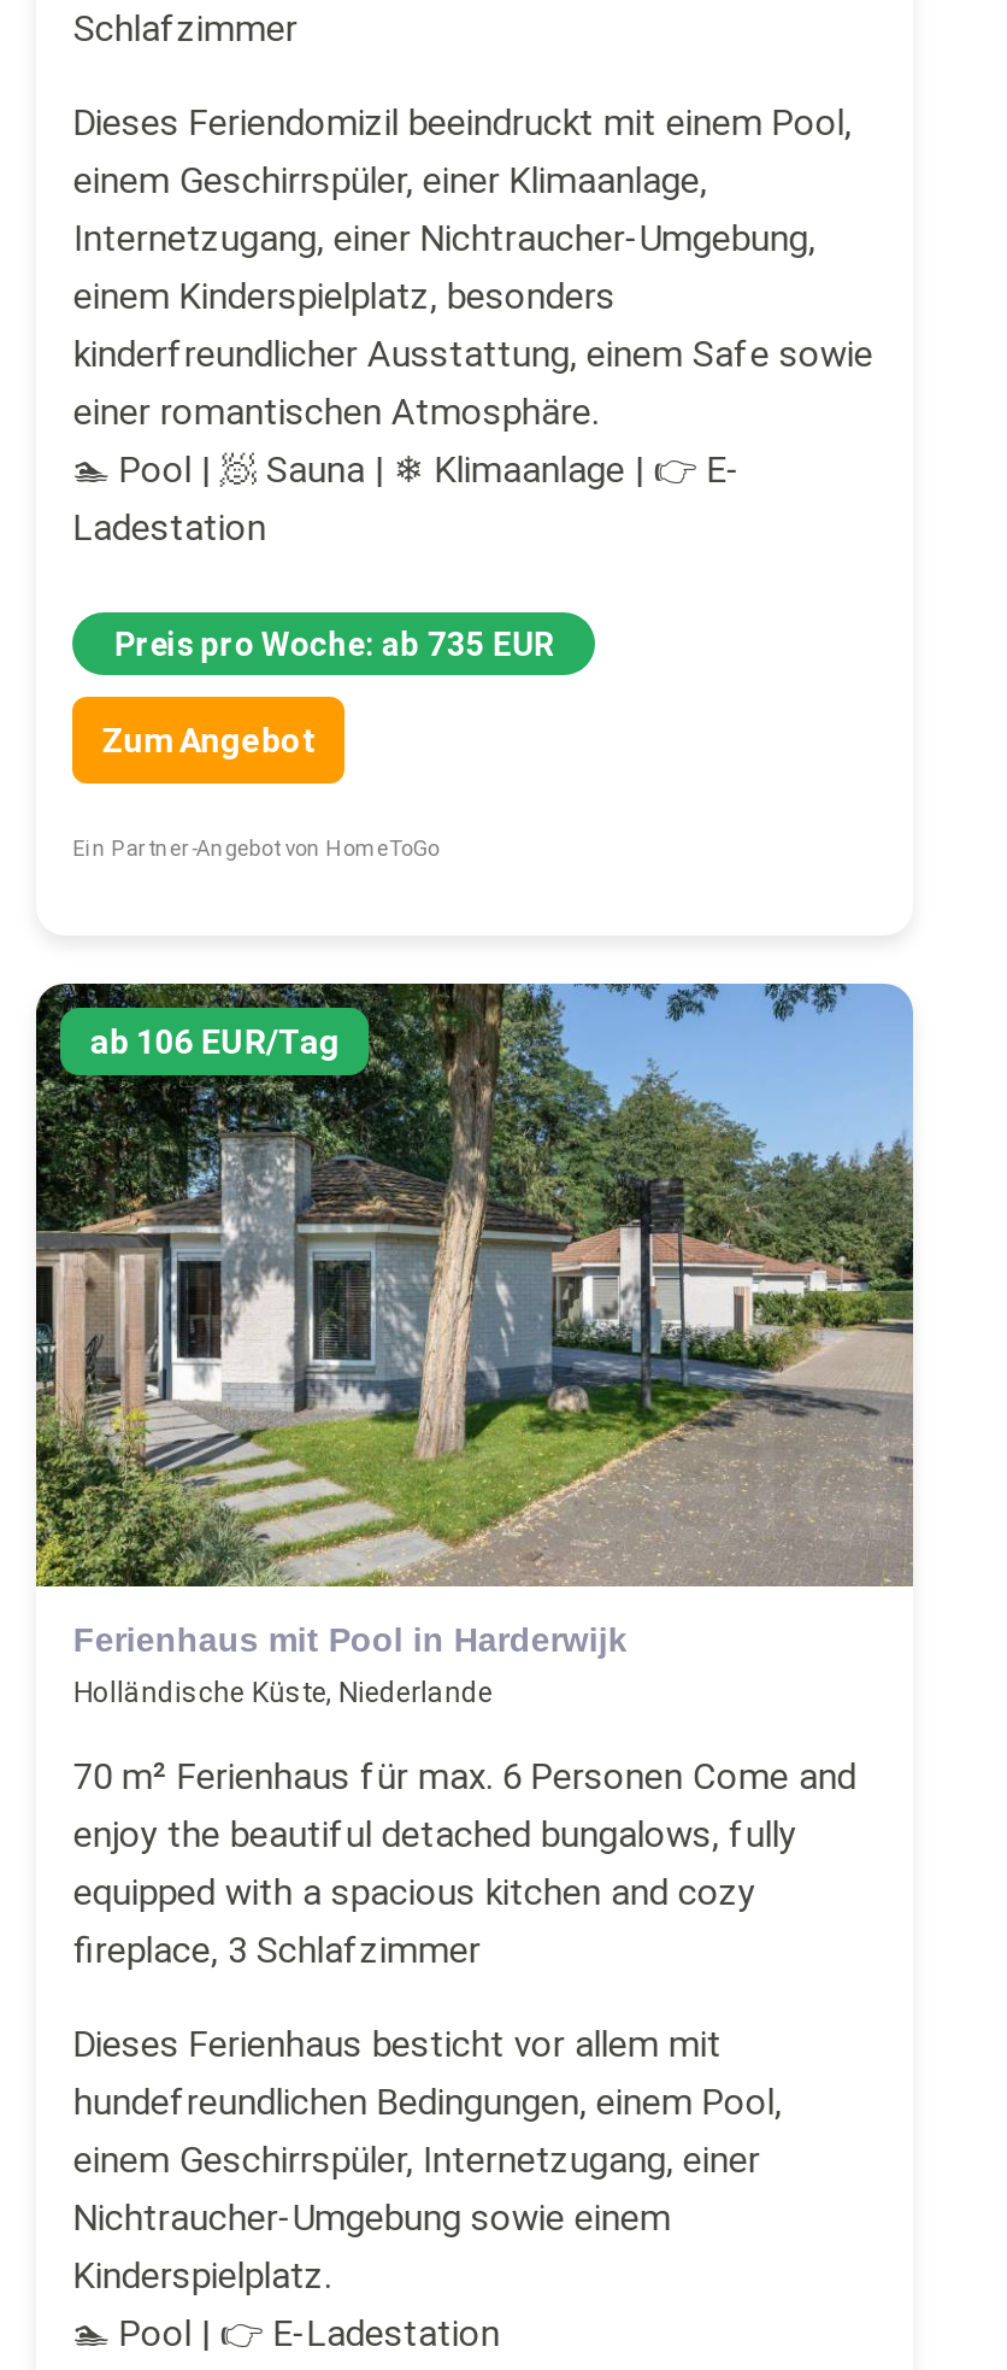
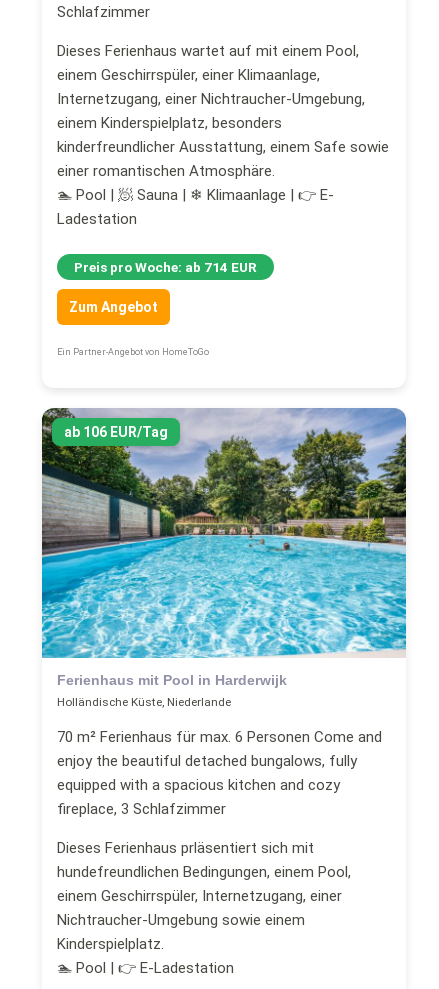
- Dieses Feriendomizil beeindruckt mit einem Pool,
+ Dieses Ferienhaus wartet auf mit einem Pool,

- Preis pro Woche: ab 735 EUR
+ Preis pro Woche: ab 714 EUR

- [image]
+ [image]

- Dieses Ferienhaus besticht vor allem mit
+ Dieses Ferienhaus prläsentiert sich mit
